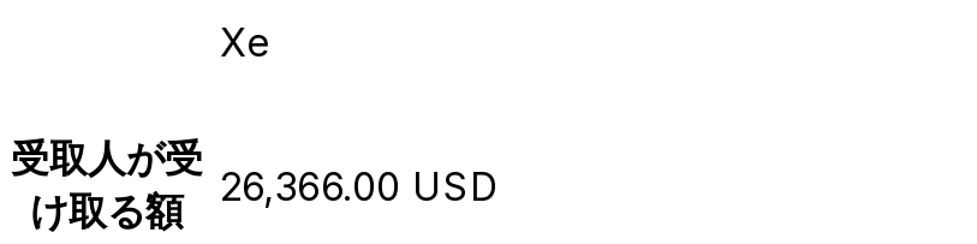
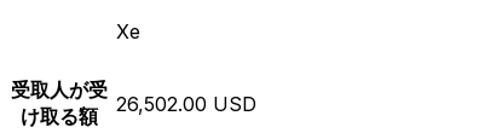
- け取る額 26,366.00 USD
+ け取る額 26,502.00 USD
